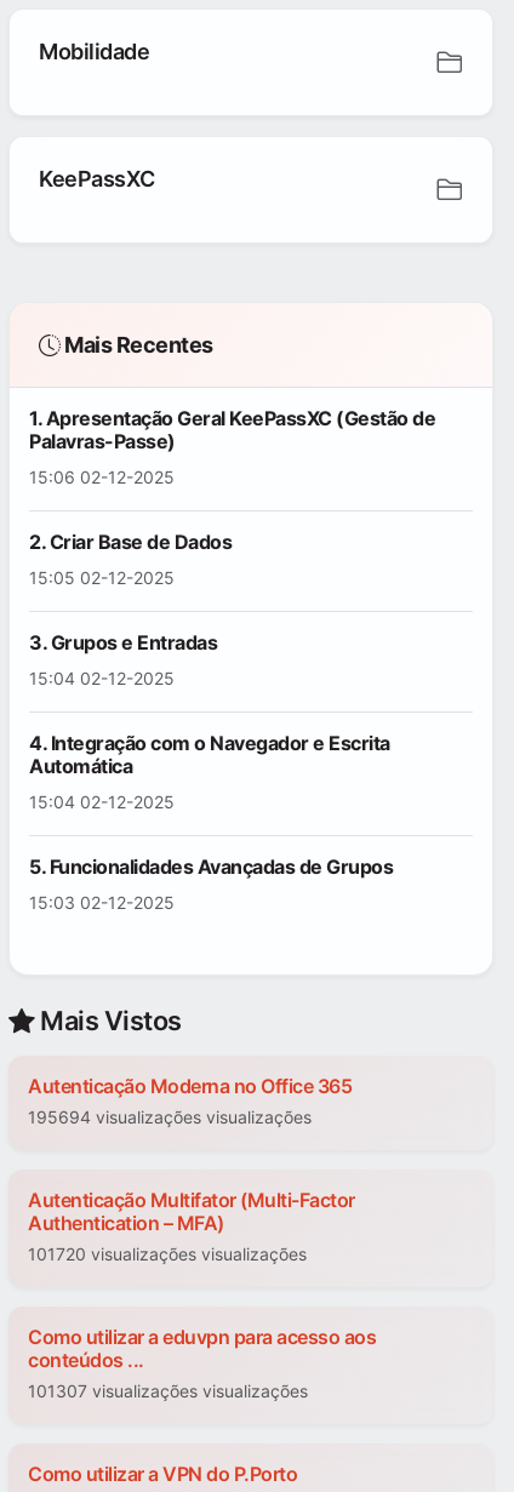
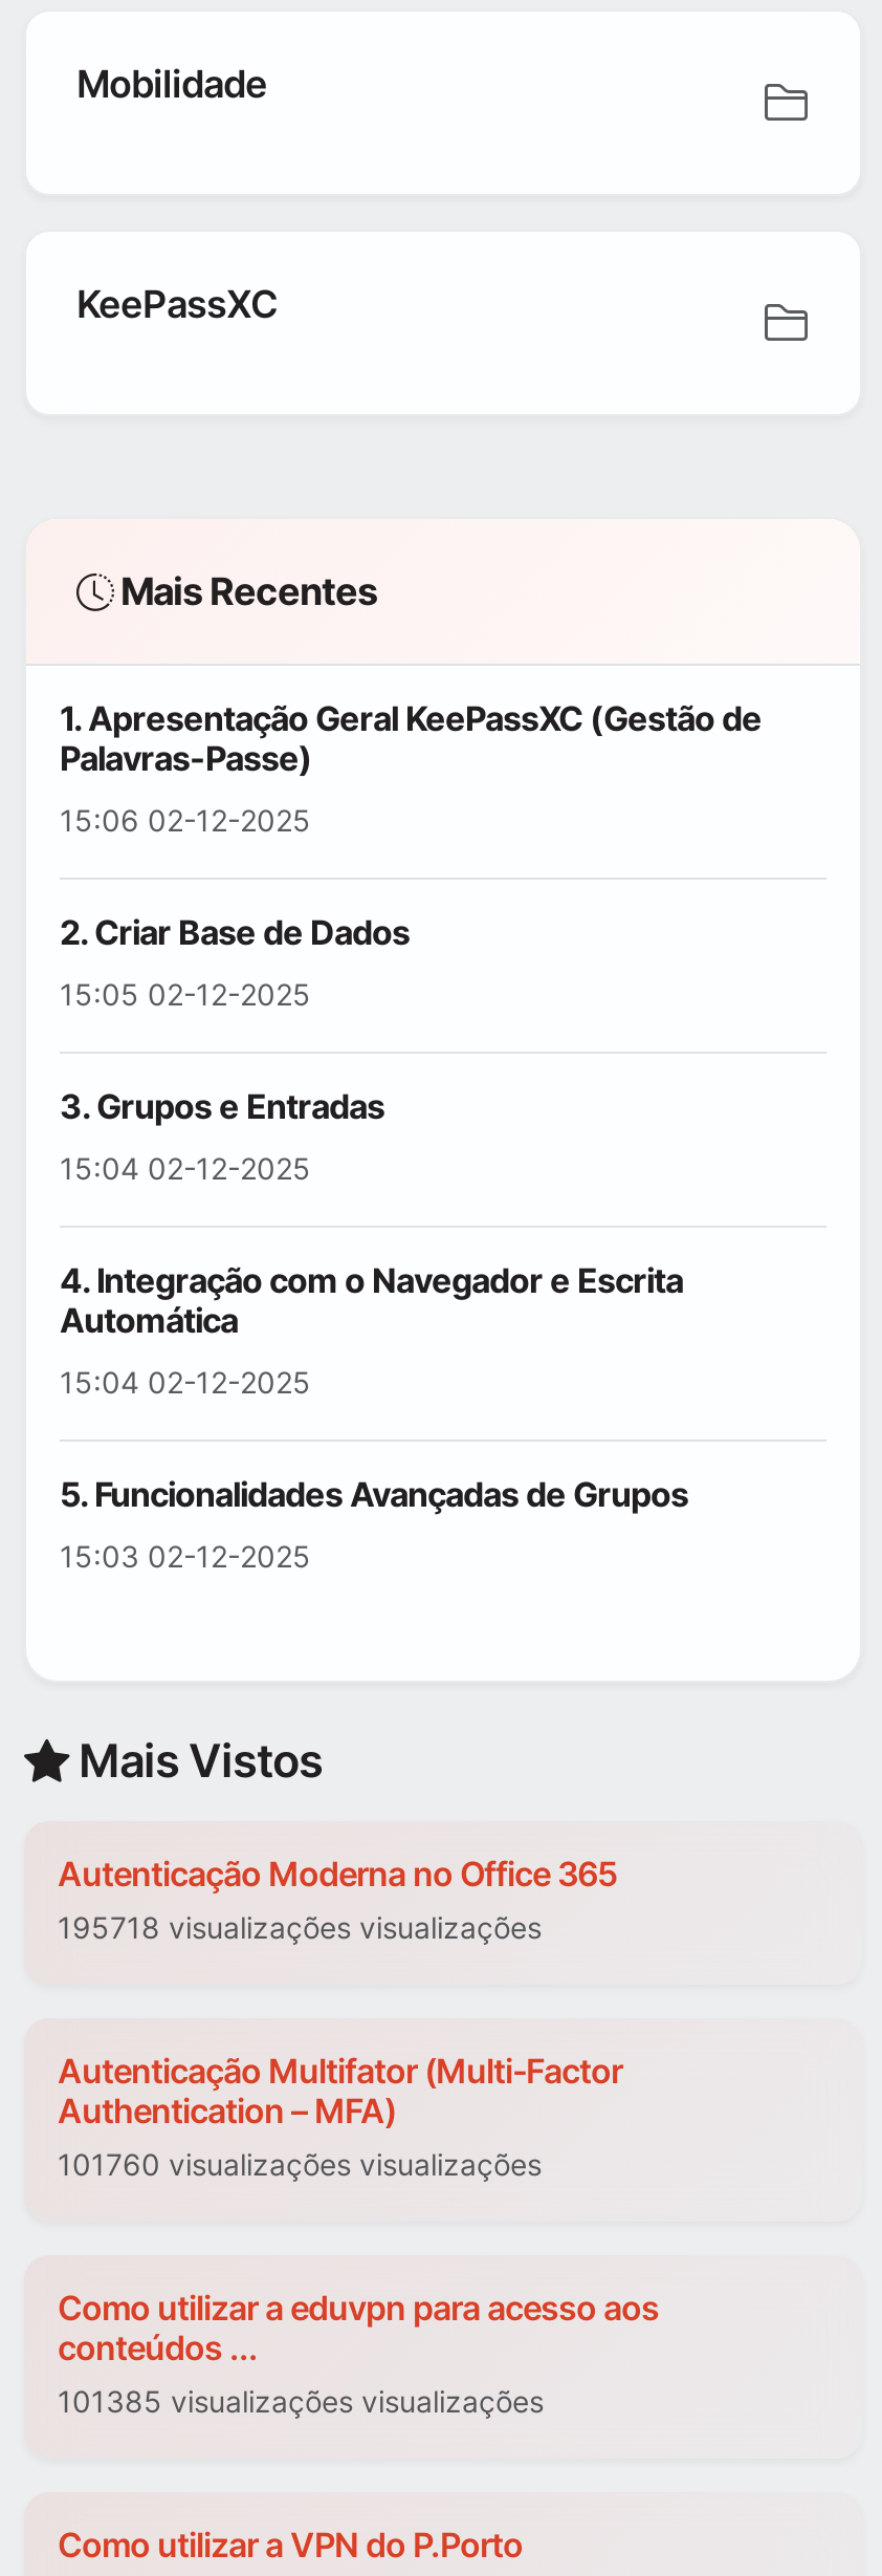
- 195694 visualizações visualizações
+ 195718 visualizações visualizações

- 101720 visualizações visualizações
+ 101760 visualizações visualizações

- 101307 visualizações visualizações
+ 101385 visualizações visualizações
